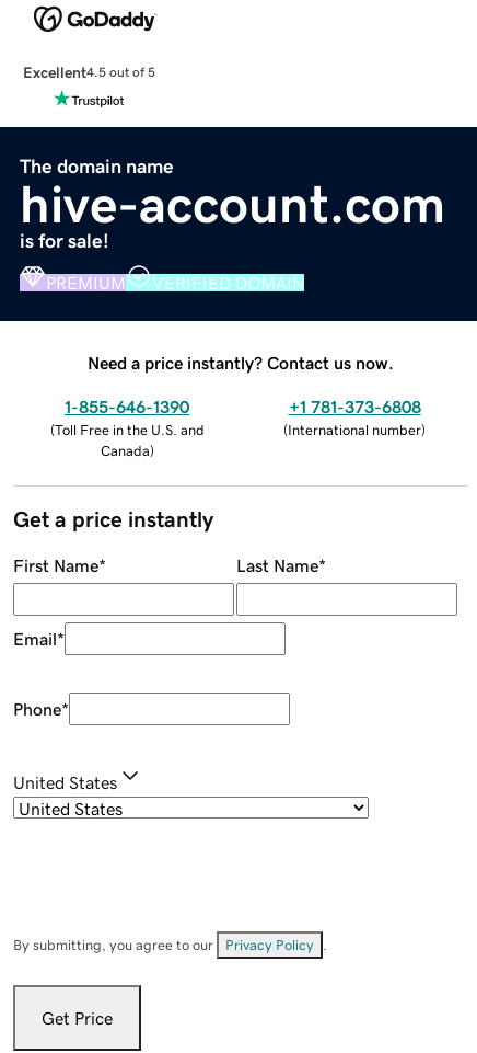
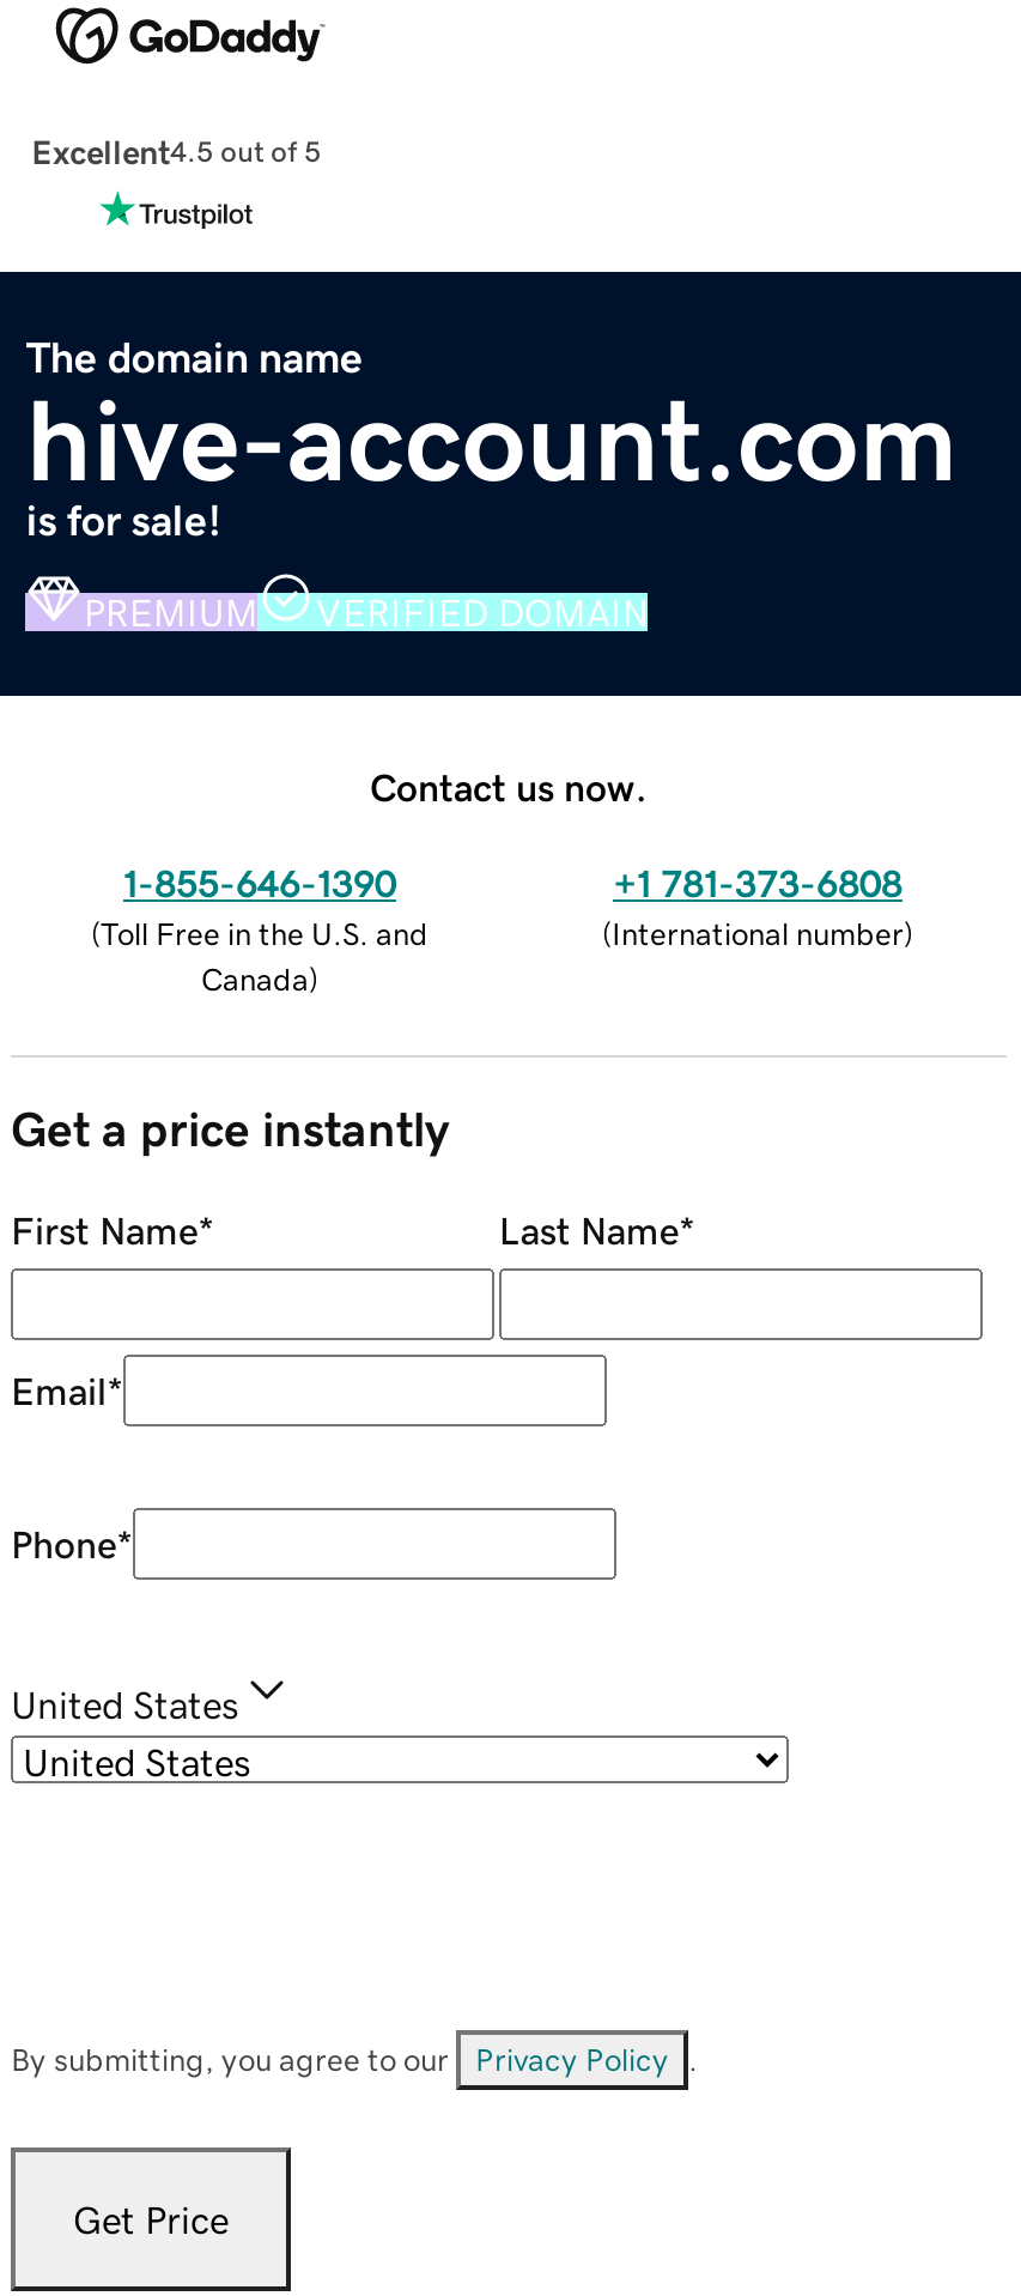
- Need a price instantly? Contact us now.
+ Contact us now.
